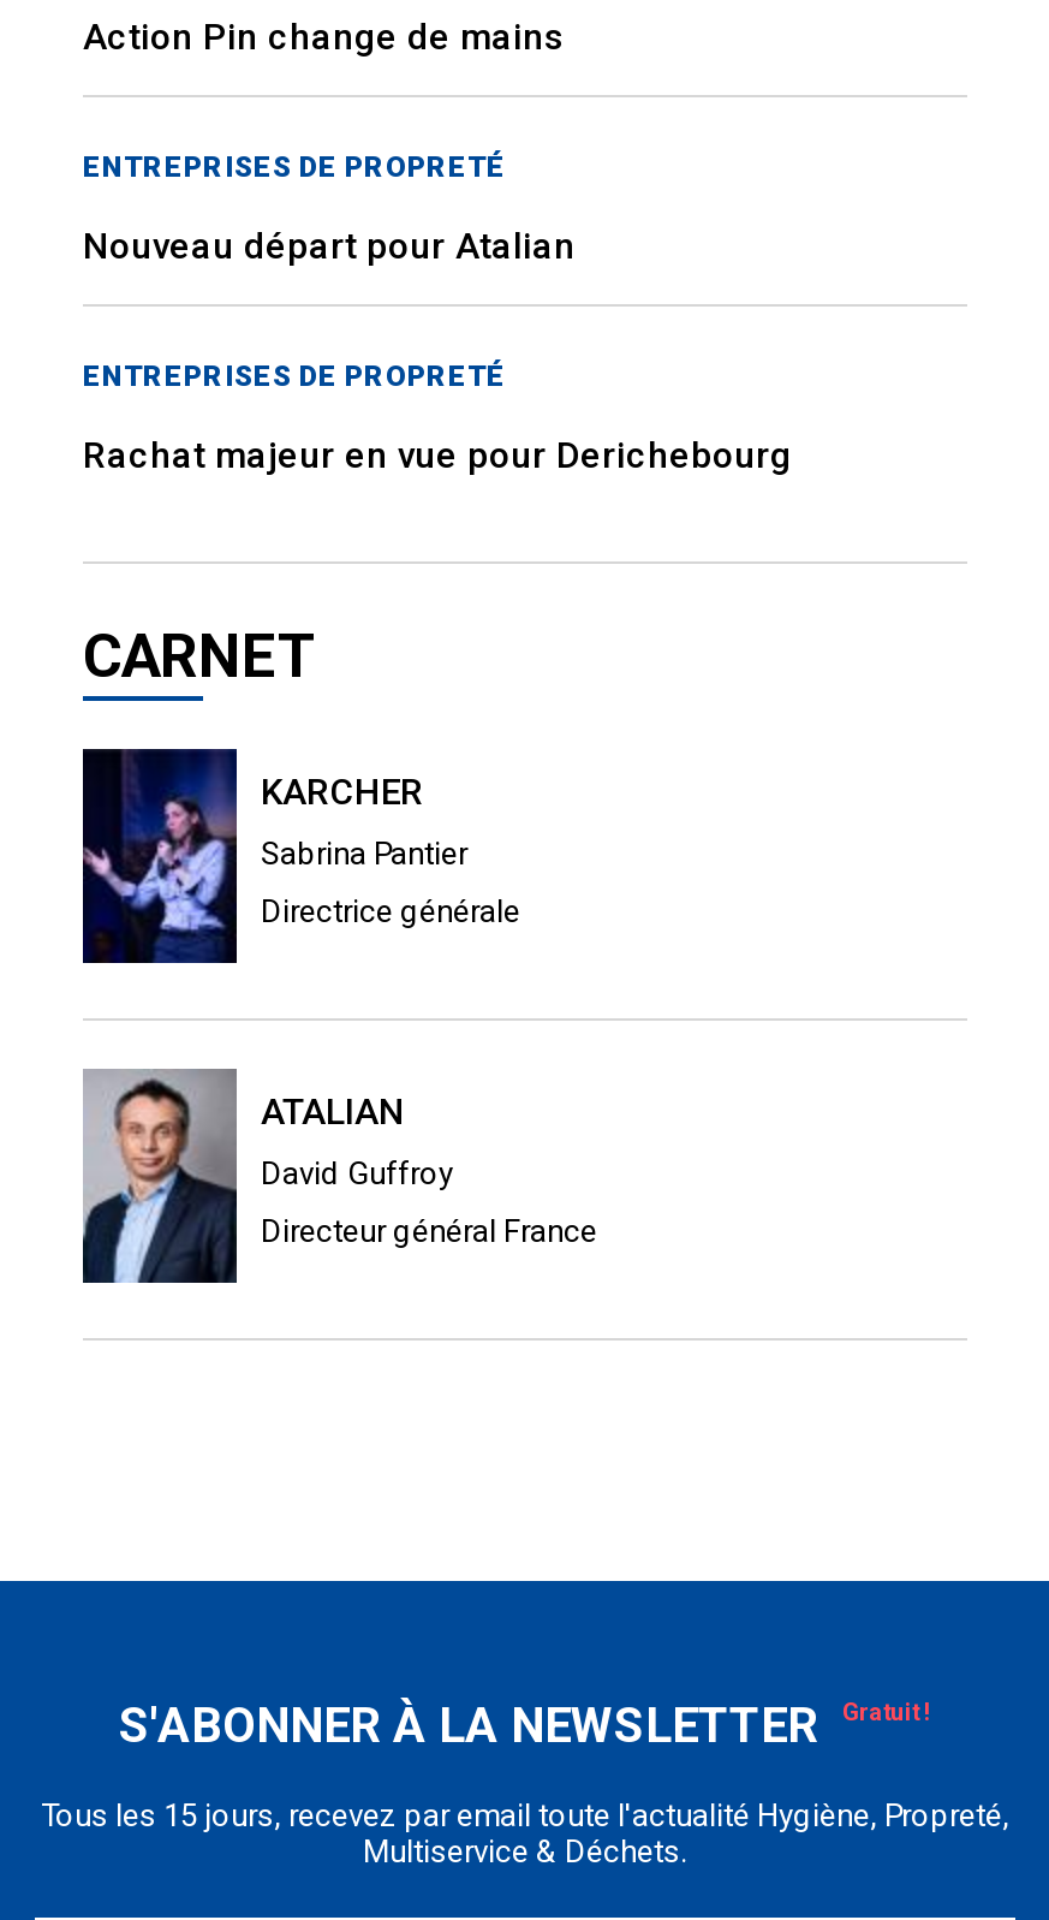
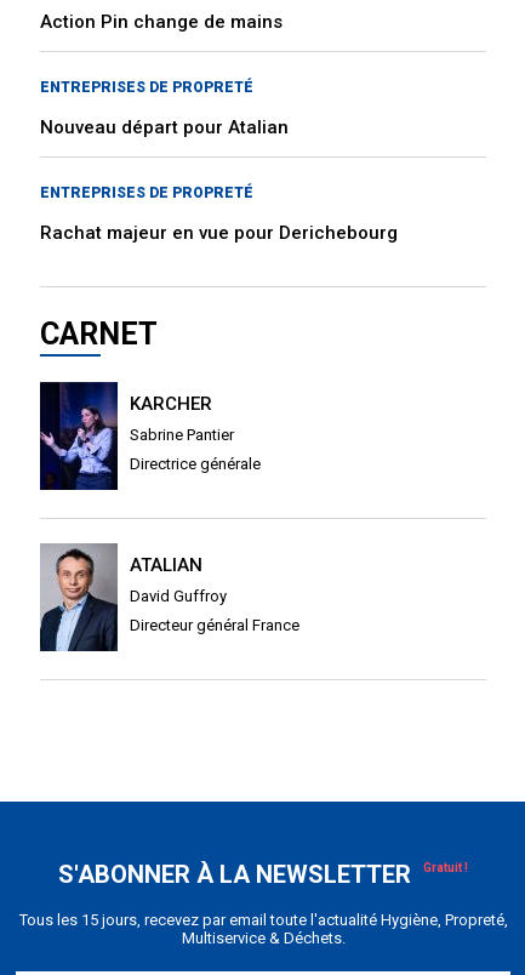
- Sabrina Pantier
+ Sabrine Pantier
